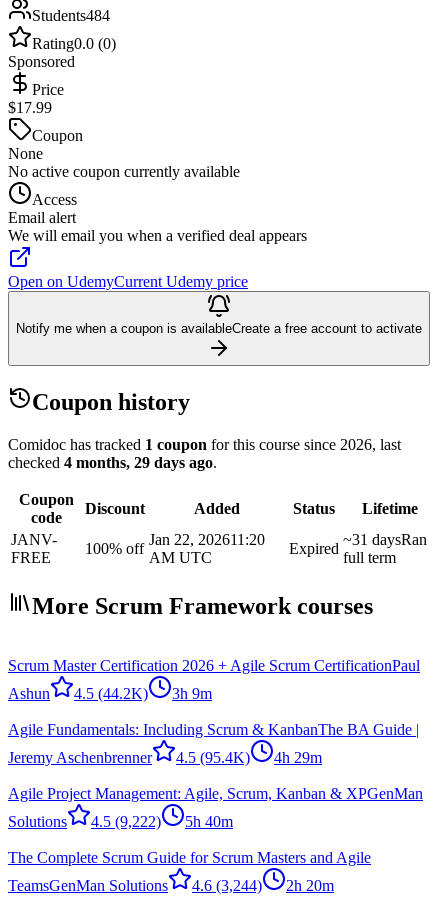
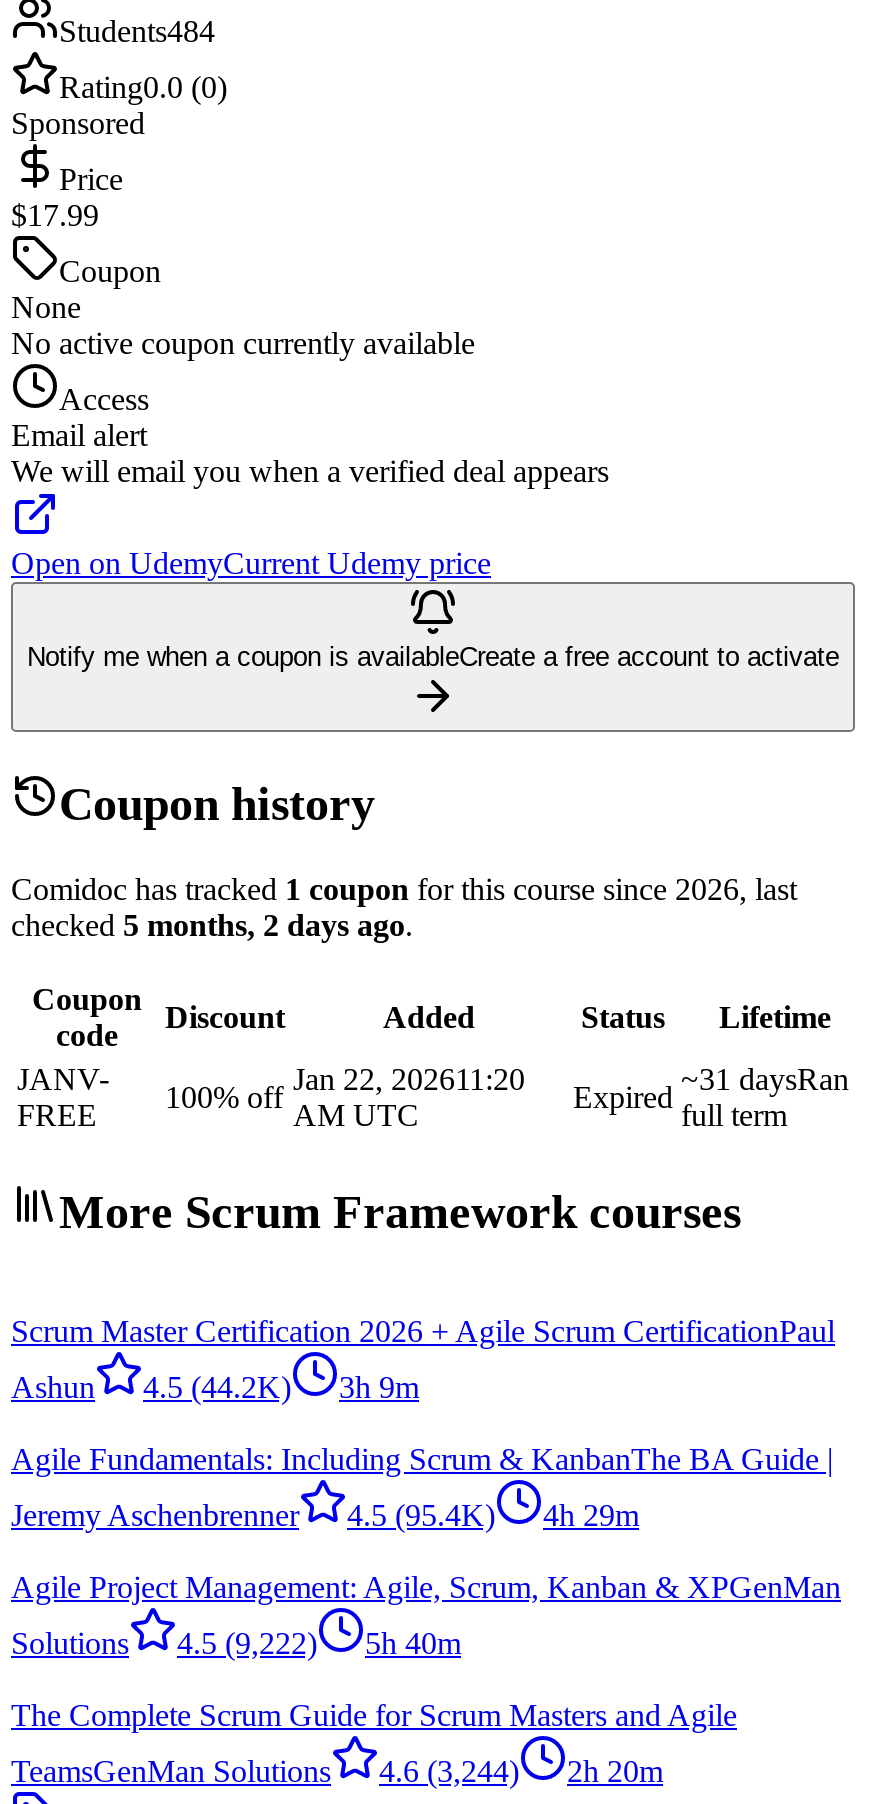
- checked 4 months, 29 days ago.
+ checked 5 months, 2 days ago.
